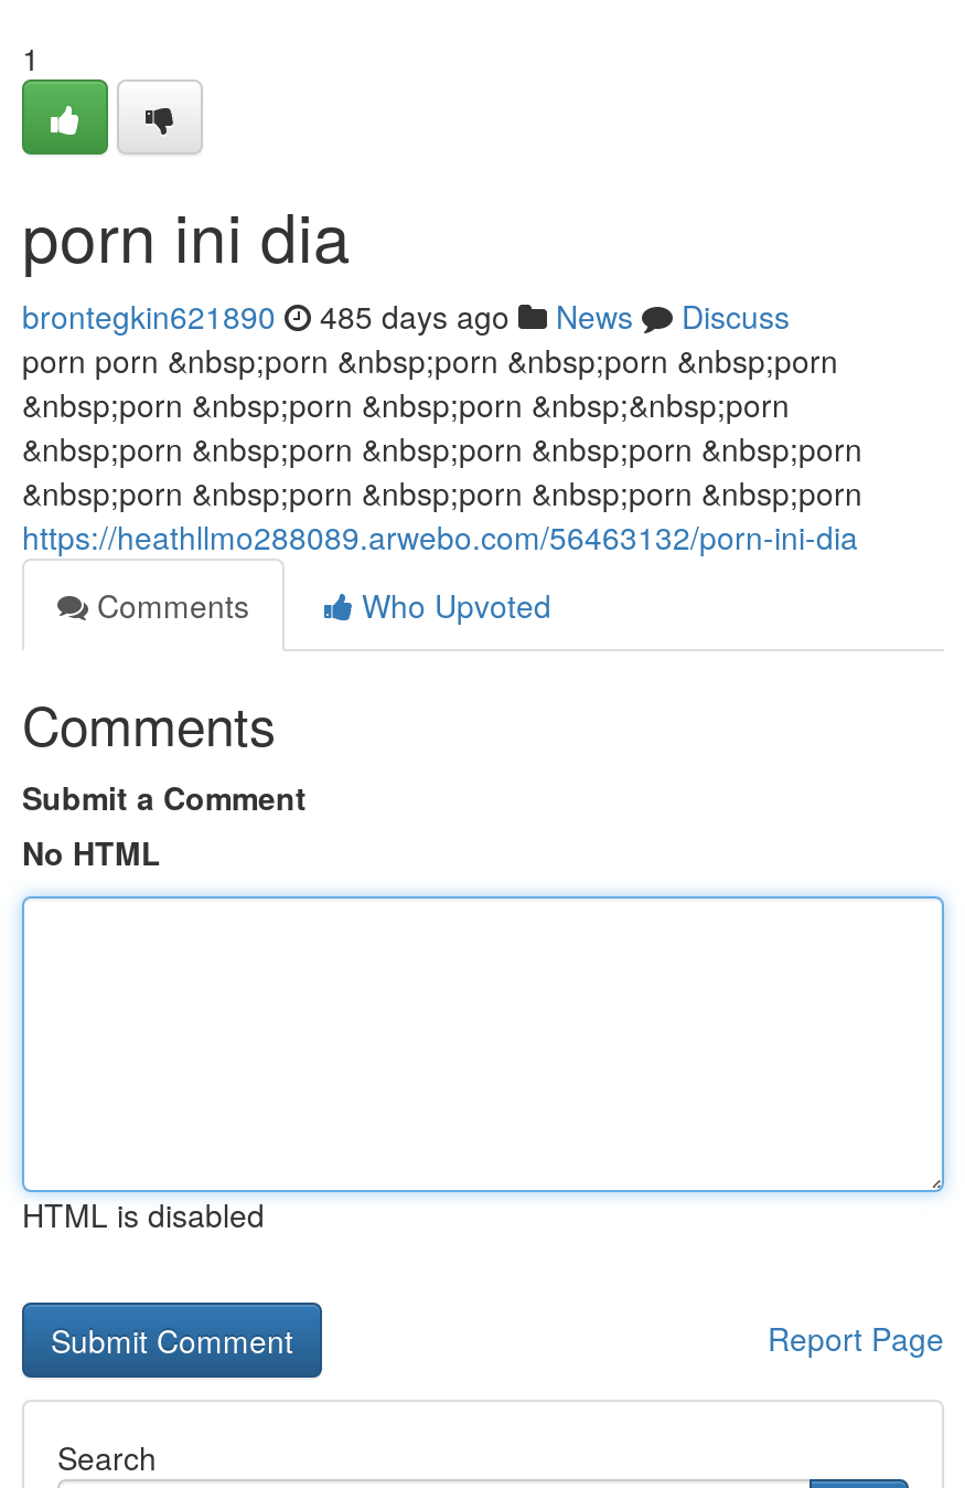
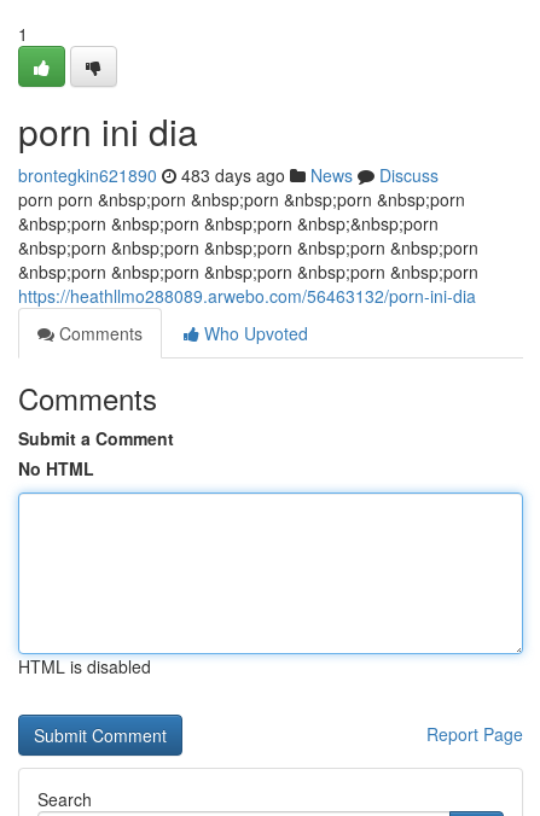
- brontegkin621890 485 days ago News Discuss
+ brontegkin621890 483 days ago News Discuss
